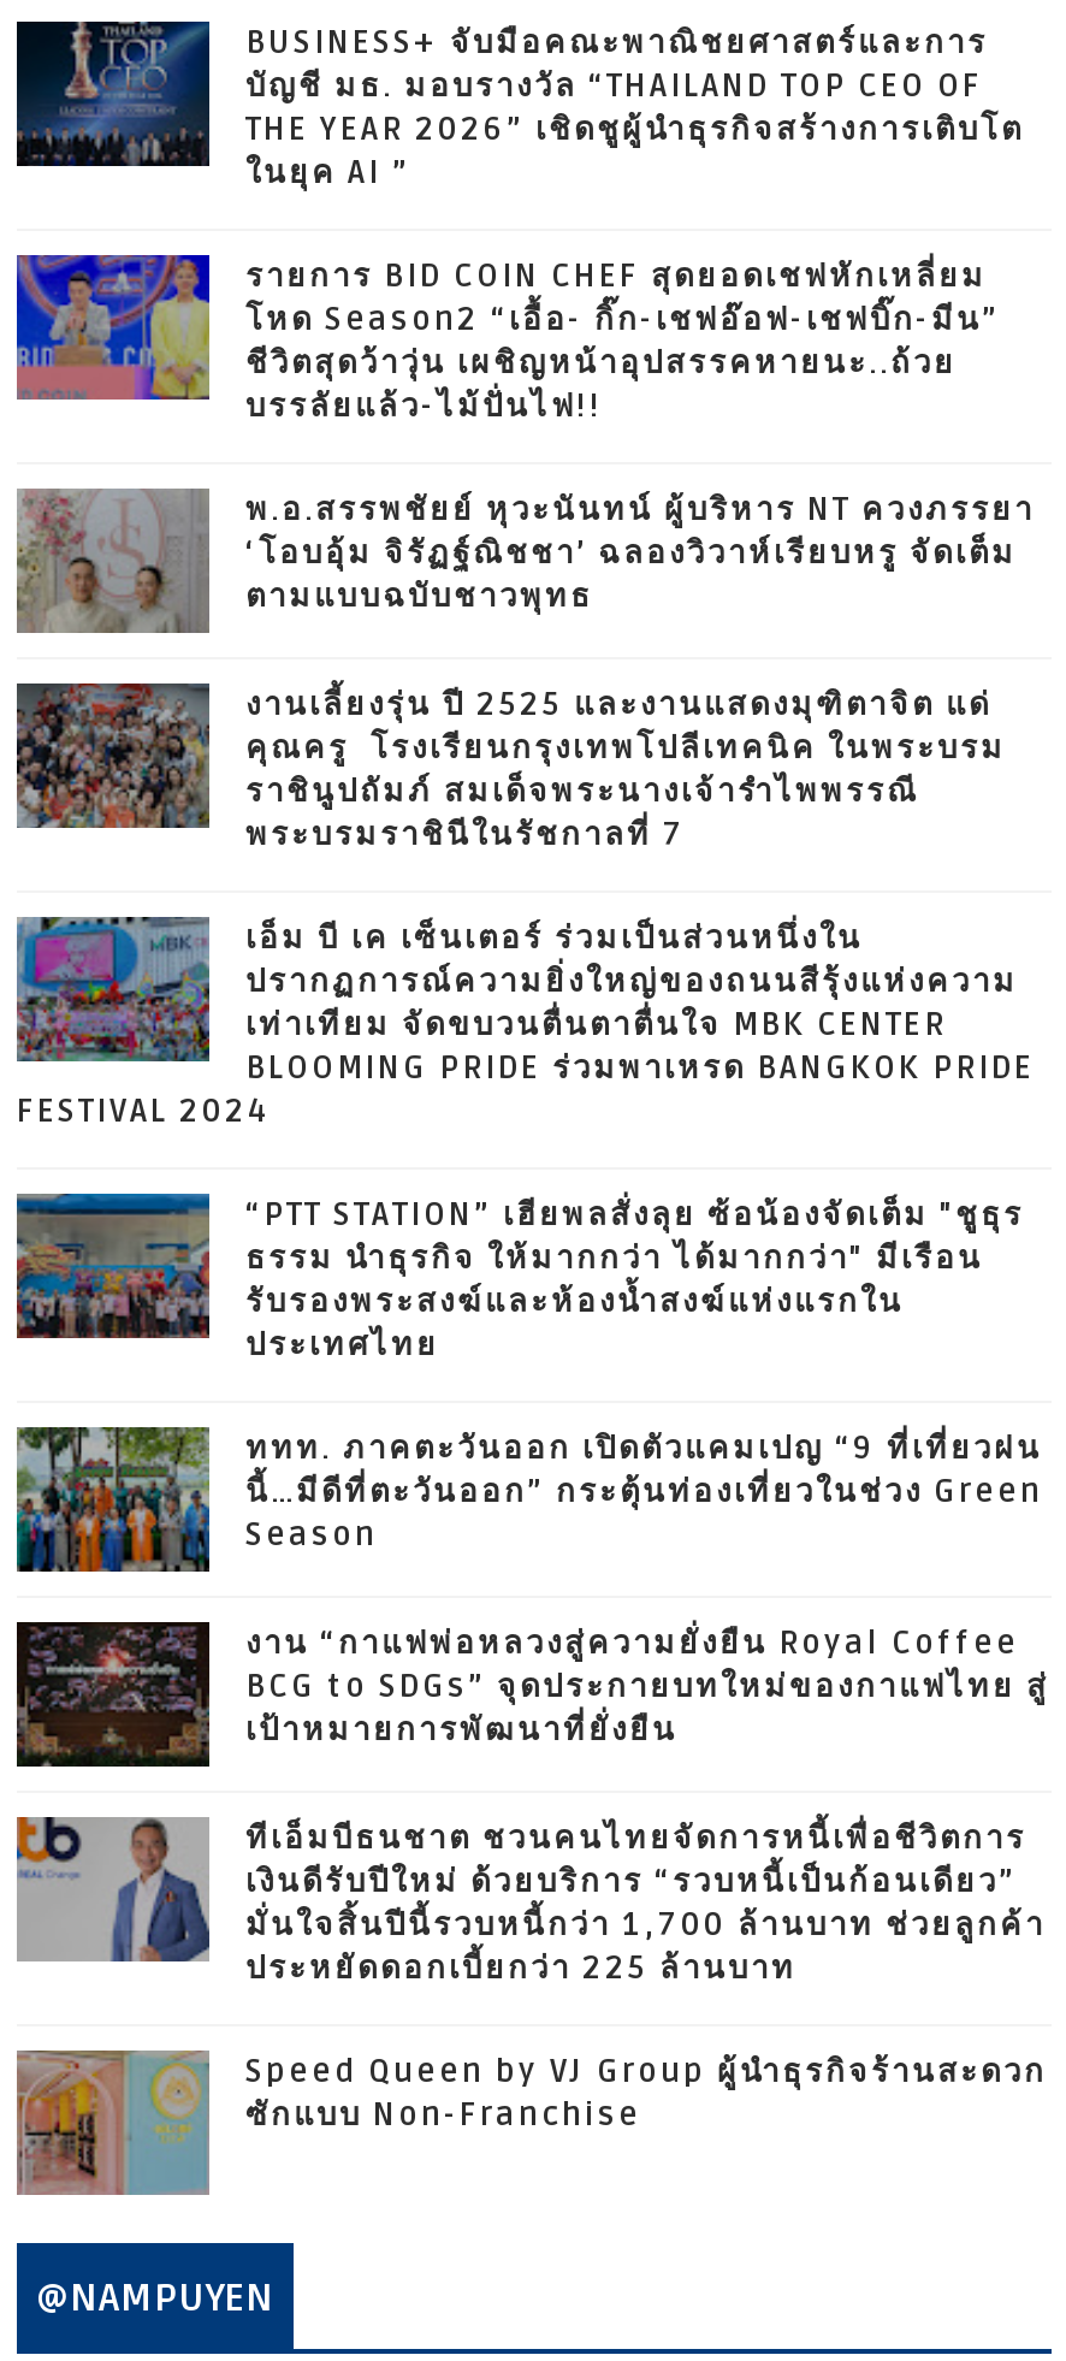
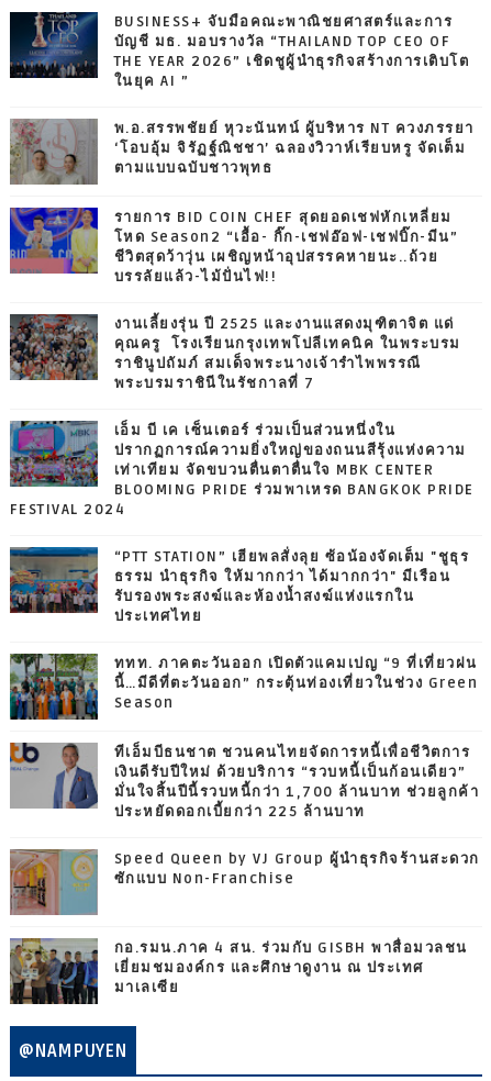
moved down: [image] | รายการ BID COIN CHEF สุดยอดเชฟหักเหลี่ยม | โหด Season2 “เอื้อ- กิ๊ก-เชฟอ๊อฟ-เชฟบิ๊ก-มีน” | ชีวิตสุดว้าวุ่น เผชิญหน้าอุปสรรคหายนะ..ถ้วย | บรรลัยแล้ว-ไม้ปั่นไฟ!!

moved up: [image] | พ.อ.สรรพชัยย์ หุวะนันทน์ ผู้บริหาร NT ควงภรรยา | ‘โอบอุ้ม จิรัฏฐ์ณิชชา’ ฉลองวิวาห์เรียบหรู จัดเต็ม | ตามแบบฉบับชาวพุทธ

- [image]
- งาน “กาแฟพ่อหลวงสู่ความยั่งยืน Royal Coffee
- BCG to SDGs” จุดประกายบทใหม่ของกาแฟไทย สู่
- เป้าหมายการพัฒนาที่ยั่งยืน

moved up: [image] | ทีเอ็มบีธนชาต ชวนคนไทยจัดการหนี้เพื่อชีวิตการ | เงินดีรับปีใหม่ ด้วยบริการ “รวบหนี้เป็นก้อนเดียว” | มั่นใจสิ้นปีนี้รวบหนี้กว่า 1,700 ล้านบาท ช่วยลูกค้า | ประหยัดดอกเบี้ยกว่า 225 ล้านบาท | Speed Queen by VJ Group ผู้นำธุรกิจร้านสะดวก | ซักแบบ Non-Franchise

+ [image]
+ กอ.รมน.ภาค 4 สน. ร่วมกับ GISBH พาสื่อมวลชน
+ เยี่ยมชมองค์กร และศึกษาดูงาน ณ ประเทศ
+ มาเลเซีย
